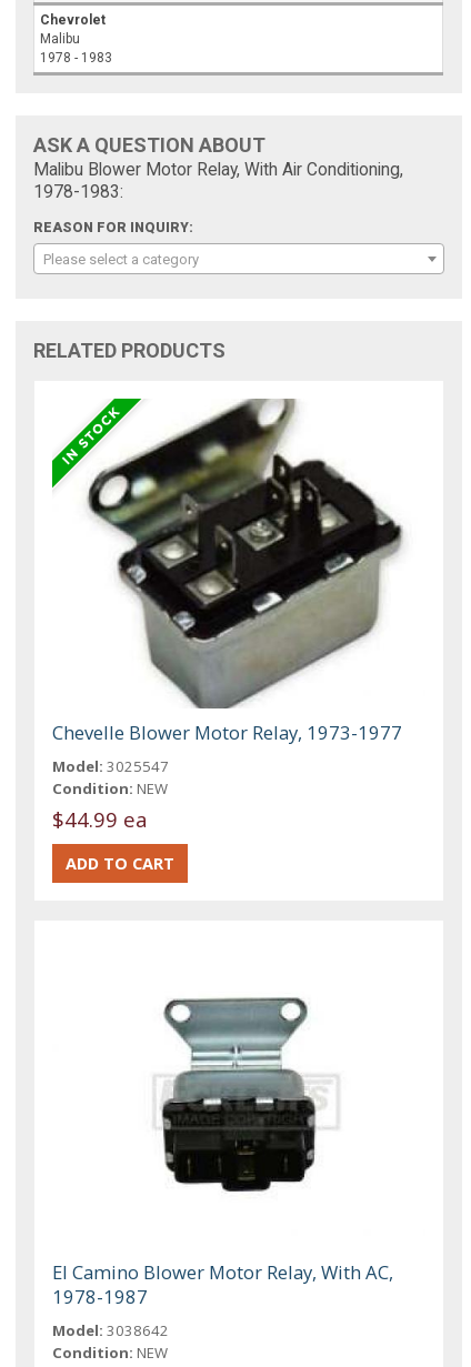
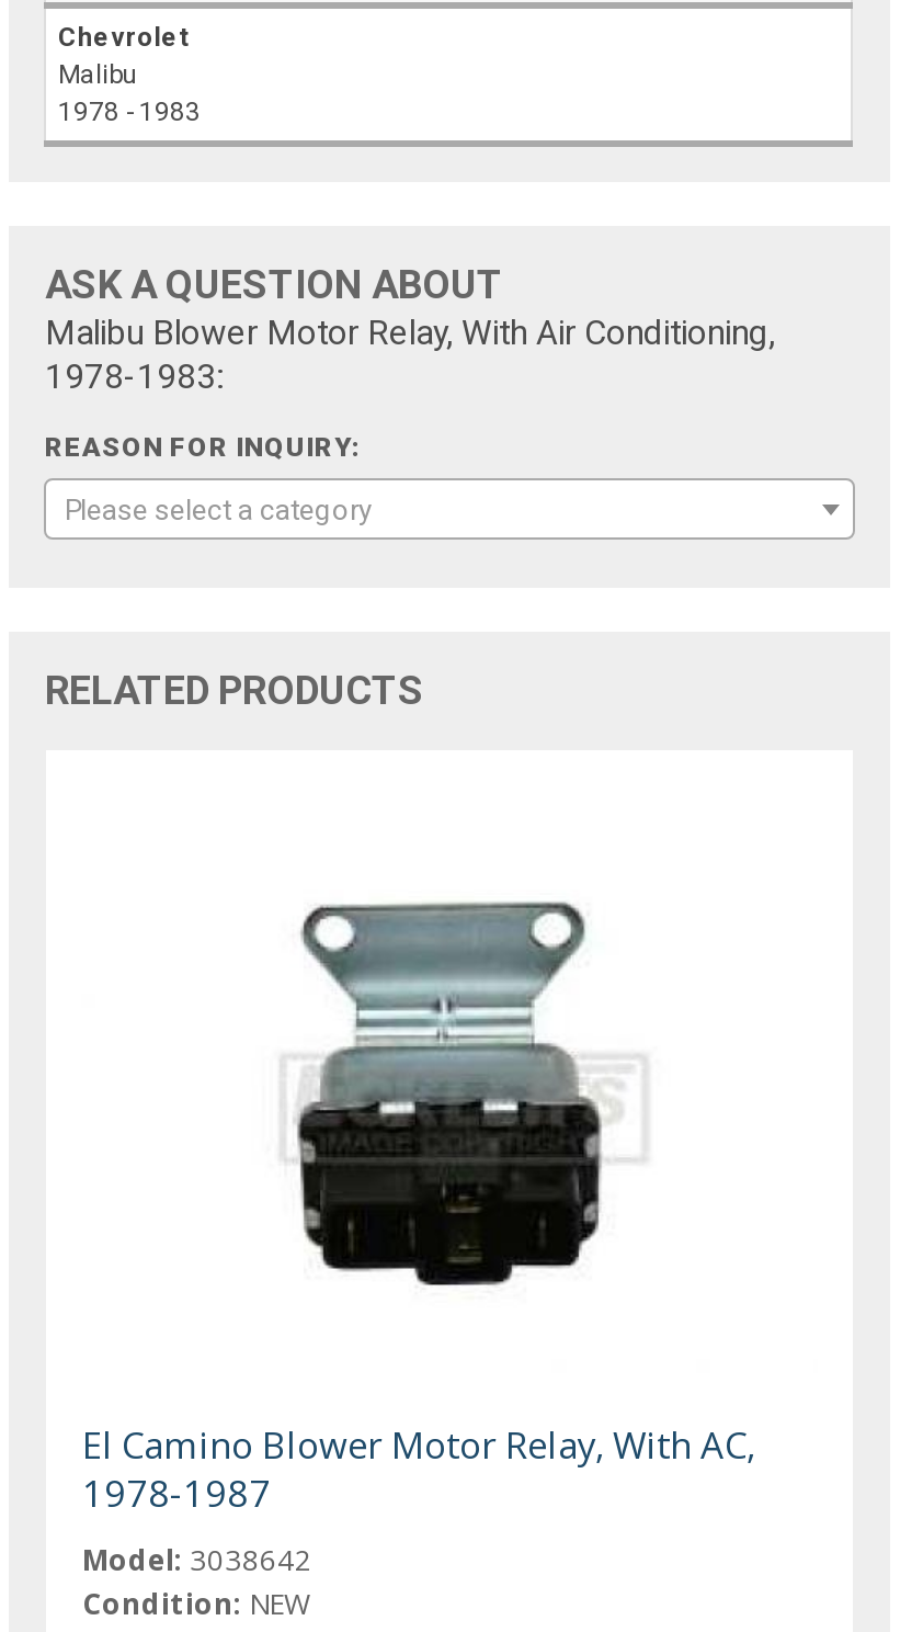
- [image]
- Chevelle Blower Motor Relay, 1973-1977
- Model: 3025547
- Condition: NEW
- $44.99 ea

- [image]
